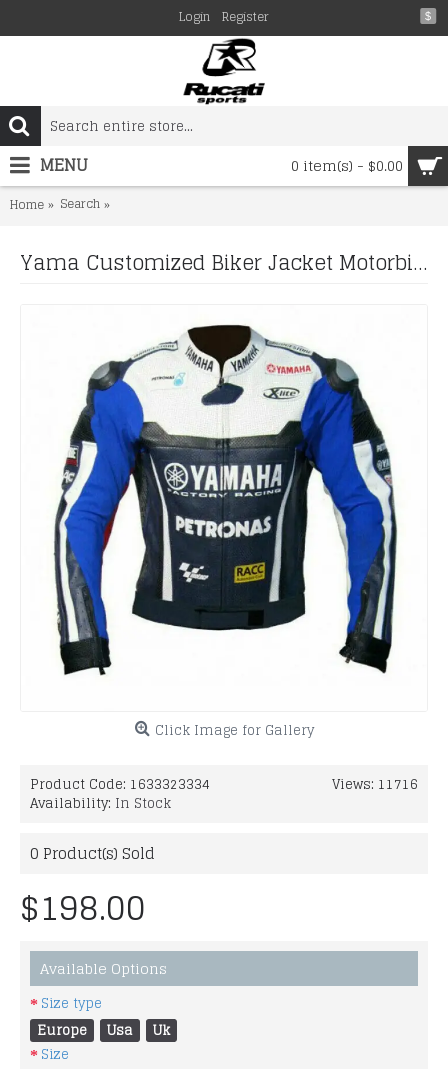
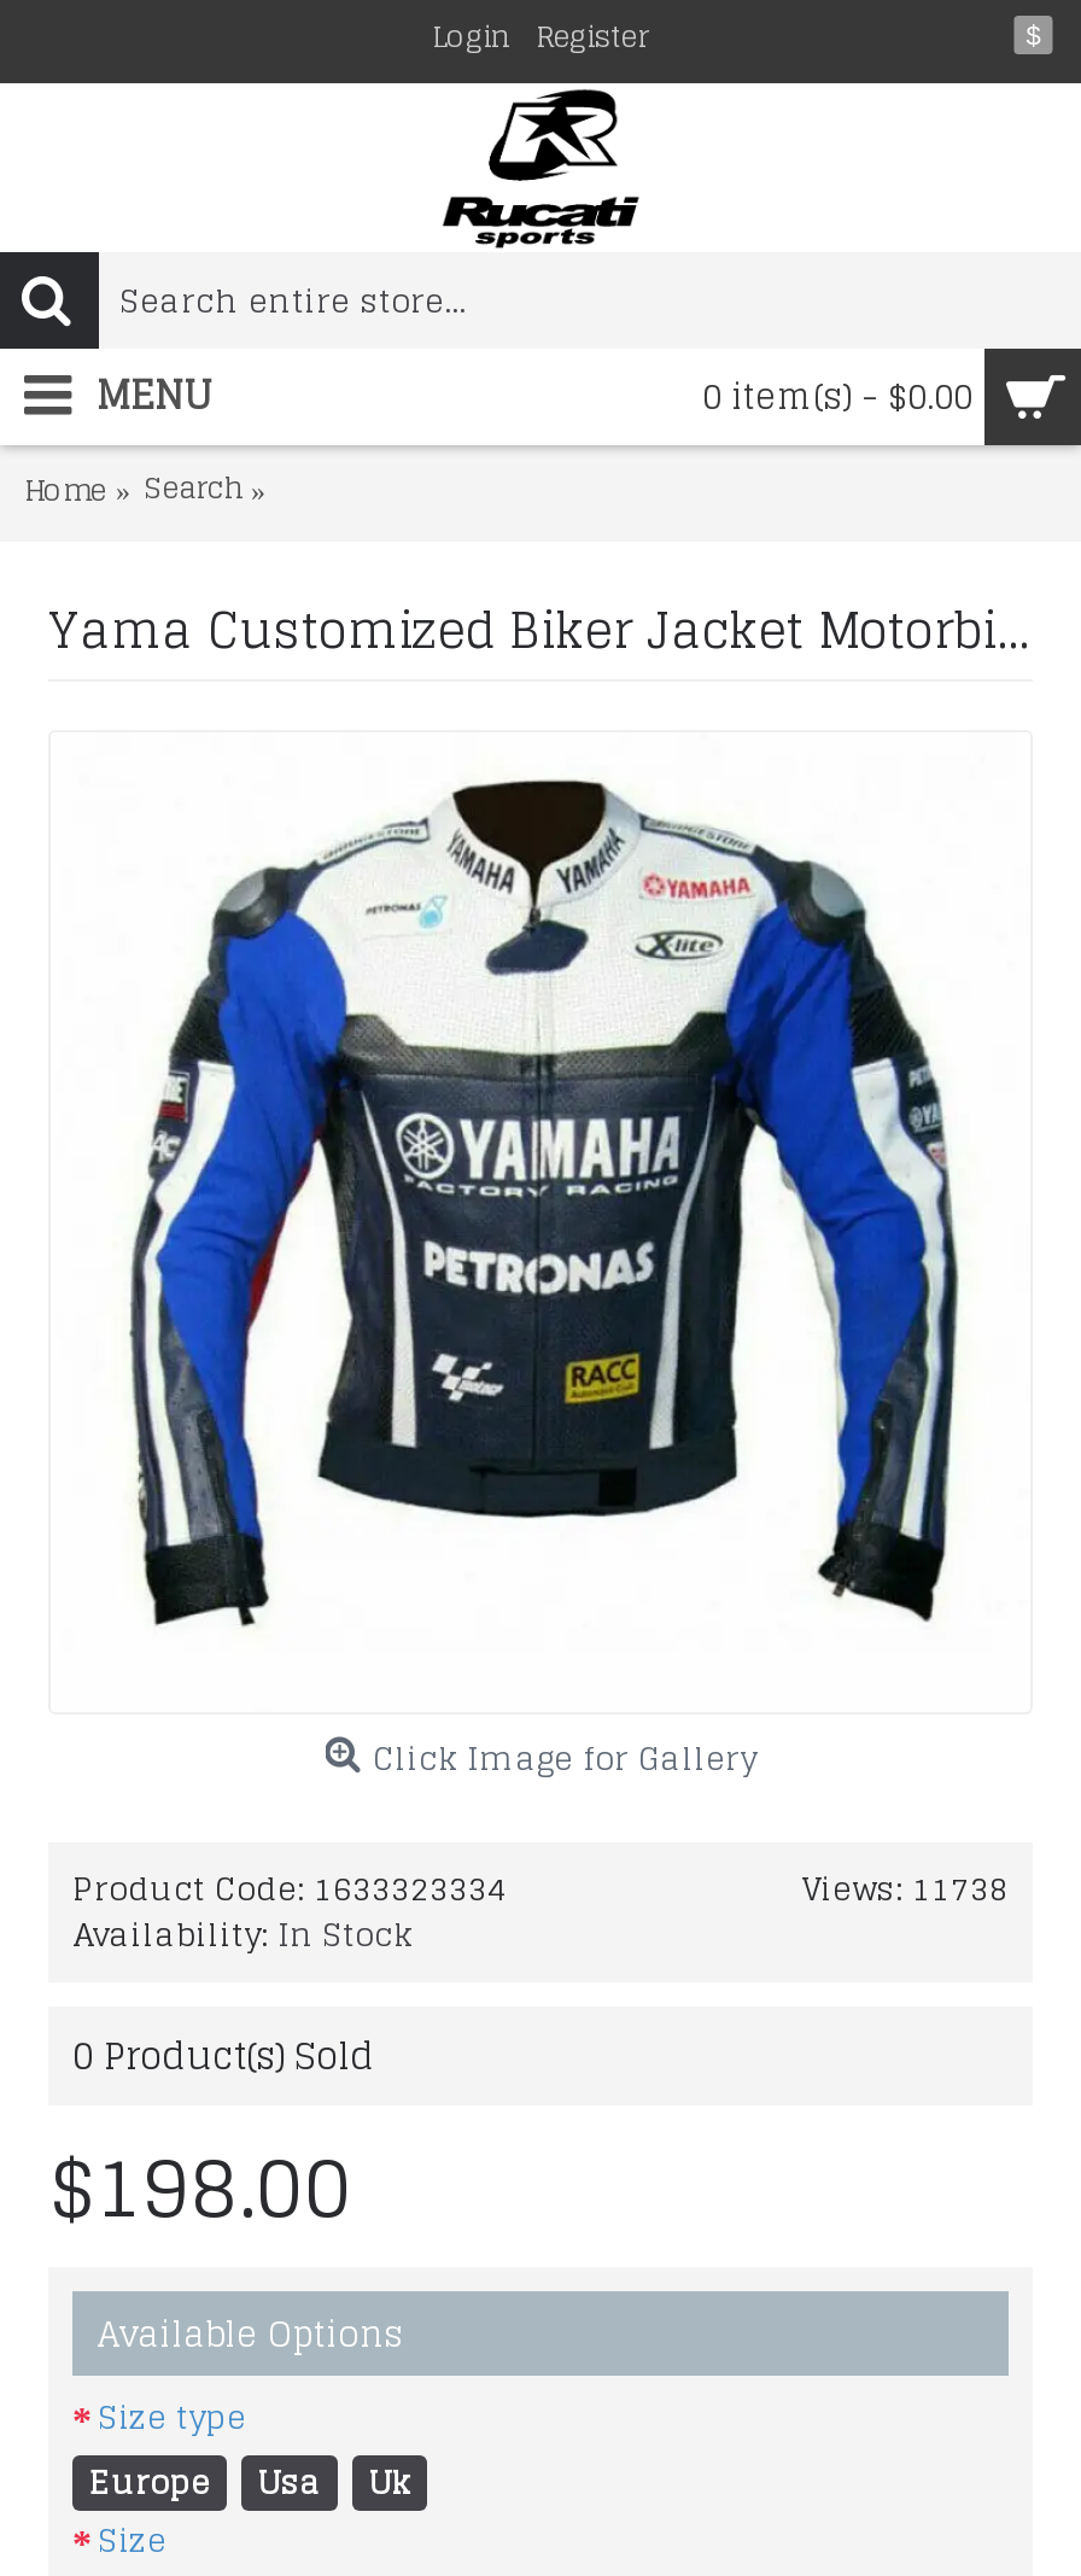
- Views: 11716
+ Views: 11738
